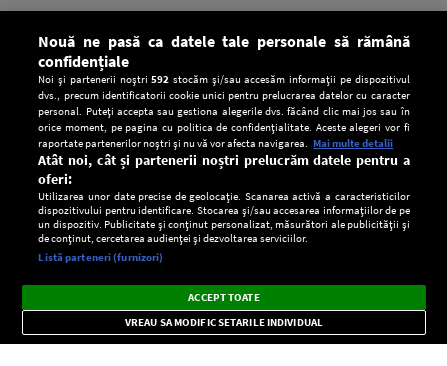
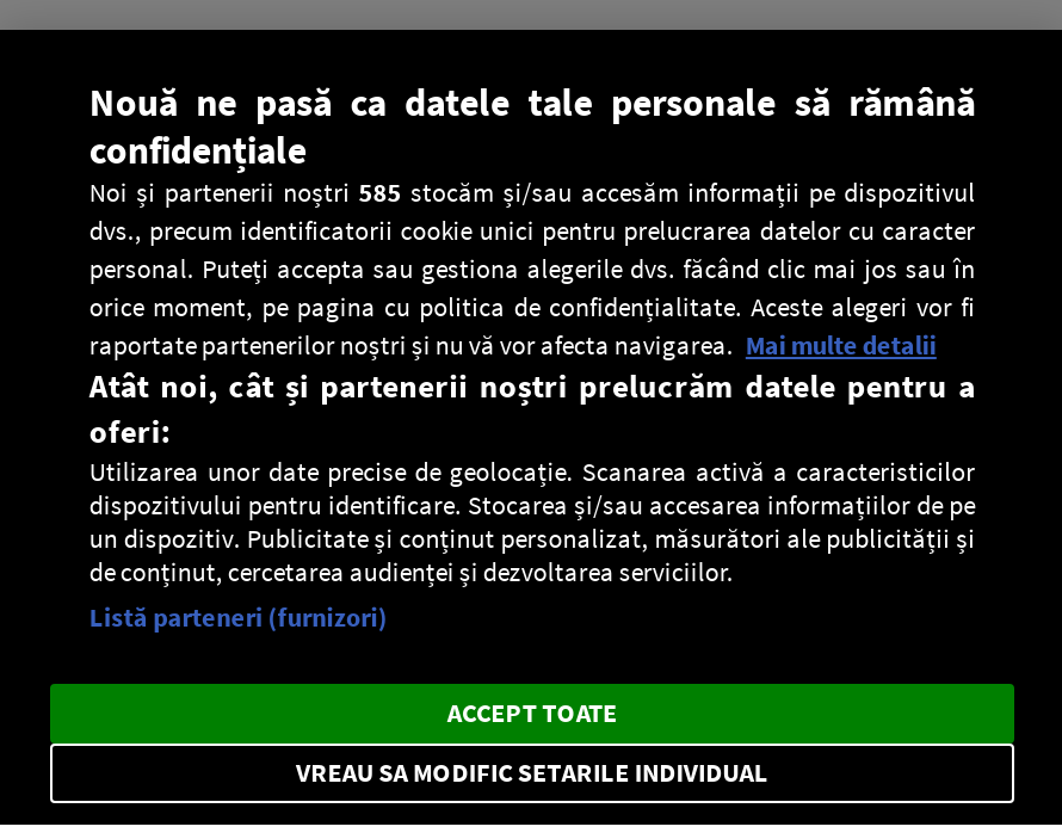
- Noi și partenerii noștri 592 stocăm și/sau accesăm informații pe dispozitivul
+ Noi și partenerii noștri 585 stocăm și/sau accesăm informații pe dispozitivul
